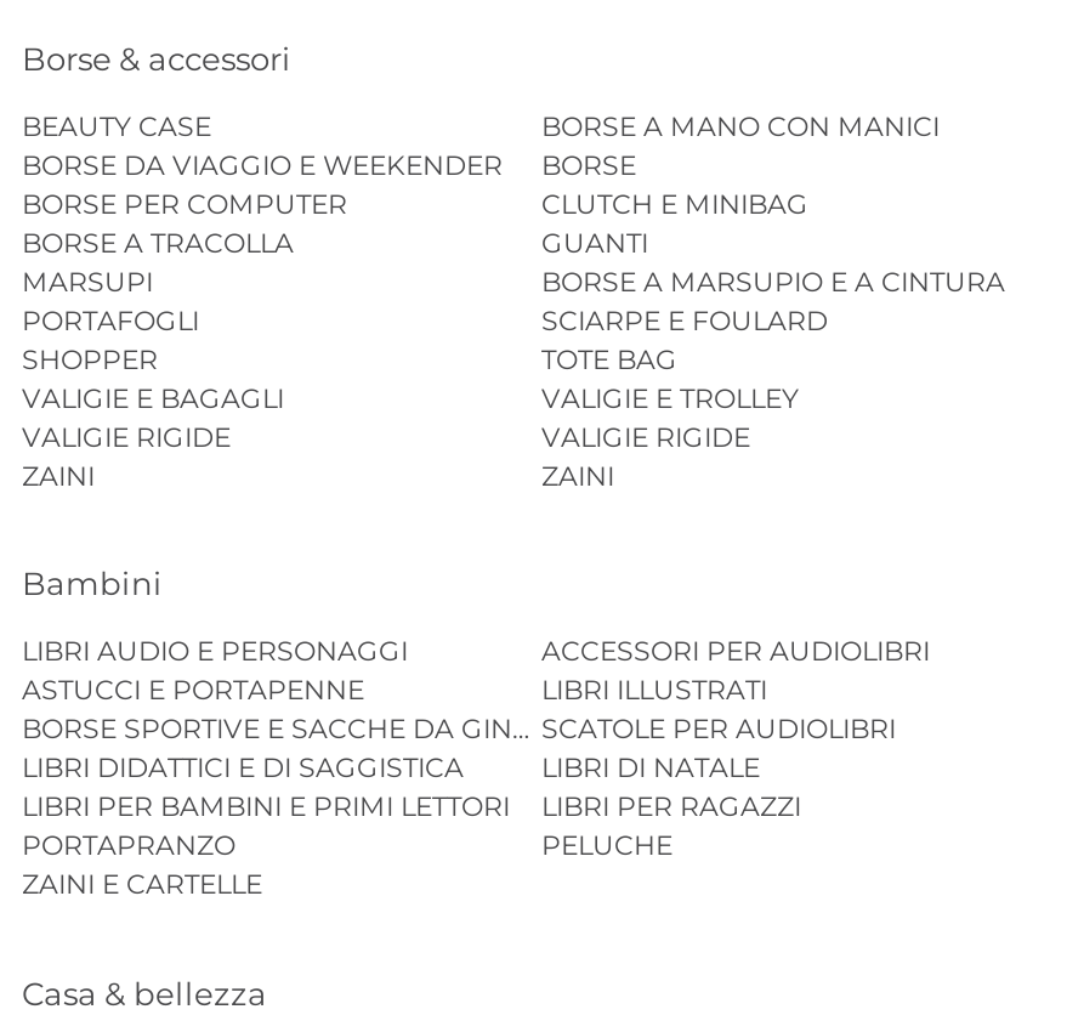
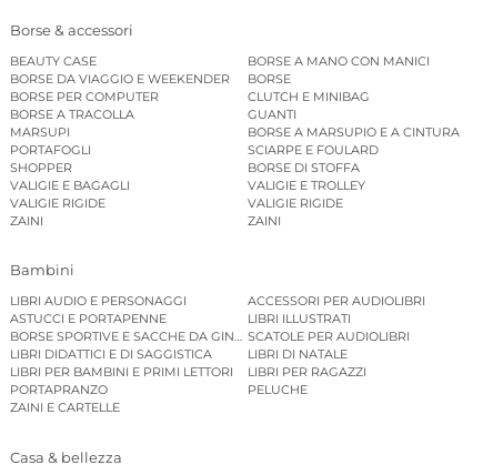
- TOTE BAG
+ BORSE DI STOFFA
